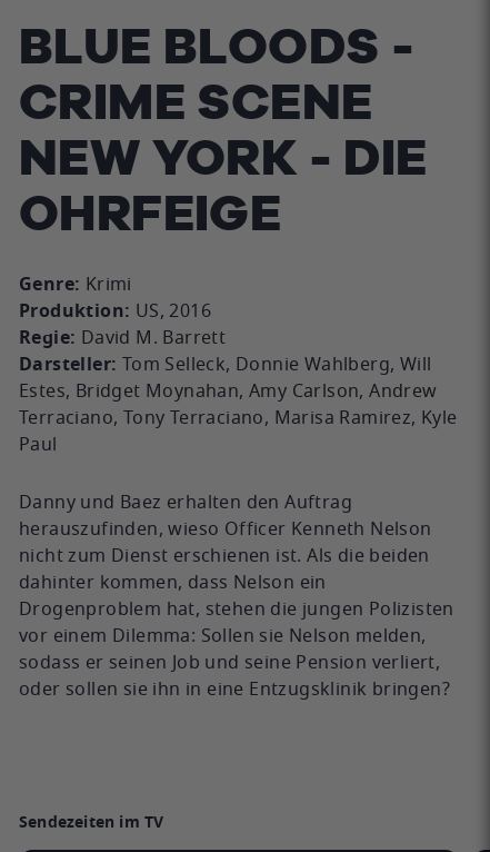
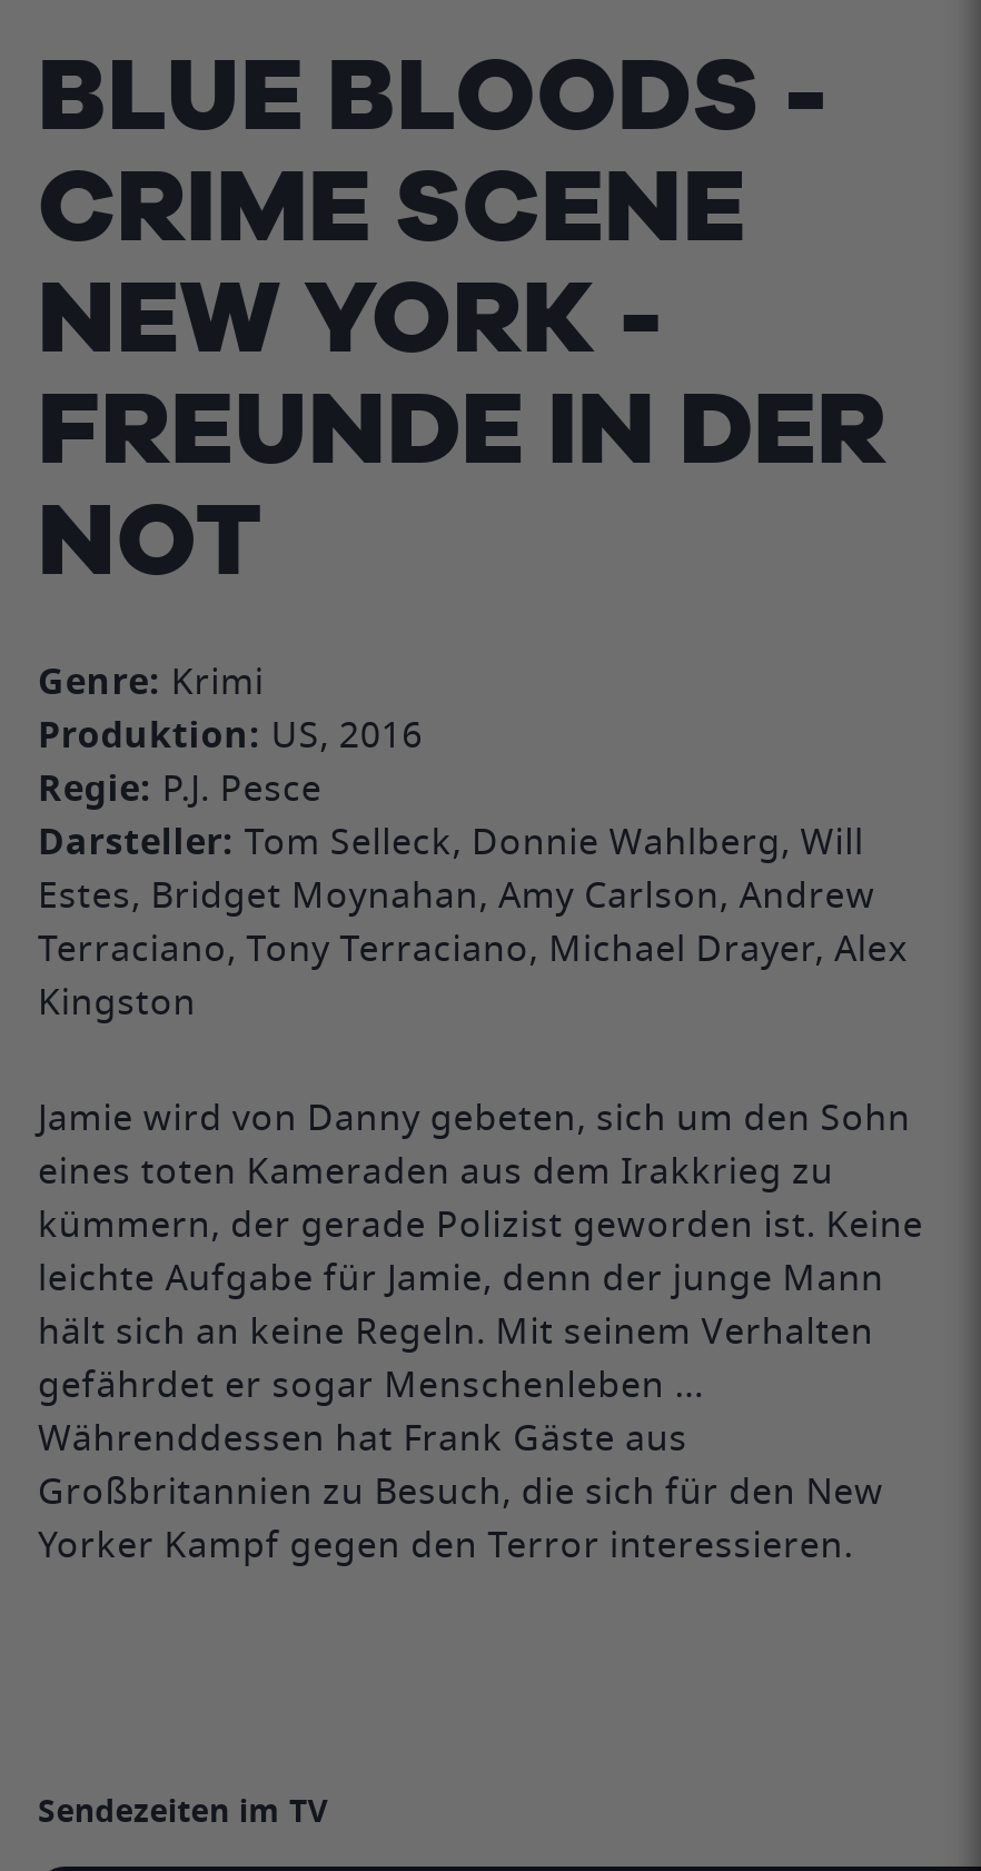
- NEW YORK - DIE
- OHRFEIGE
+ NEW YORK -
+ FREUNDE IN DER
+ NOT

- Regie: David M. Barrett
+ Regie: P.J. Pesce

- Terraciano, Tony Terraciano, Marisa Ramirez, Kyle
- Paul
+ Terraciano, Tony Terraciano, Michael Drayer, Alex
+ Kingston

- Danny und Baez erhalten den Auftrag
- herauszufinden, wieso Officer Kenneth Nelson
- nicht zum Dienst erschienen ist. Als die beiden
- dahinter kommen, dass Nelson ein
- Drogenproblem hat, stehen die jungen Polizisten
- vor einem Dilemma: Sollen sie Nelson melden,
- sodass er seinen Job und seine Pension verliert,
- oder sollen sie ihn in eine Entzugsklinik bringen?
+ Jamie wird von Danny gebeten, sich um den Sohn
+ eines toten Kameraden aus dem Irakkrieg zu
+ kümmern, der gerade Polizist geworden ist. Keine
+ leichte Aufgabe für Jamie, denn der junge Mann
+ hält sich an keine Regeln. Mit seinem Verhalten
+ gefährdet er sogar Menschenleben ...
+ Währenddessen hat Frank Gäste aus
+ Großbritannien zu Besuch, die sich für den New
+ Yorker Kampf gegen den Terror interessieren.
